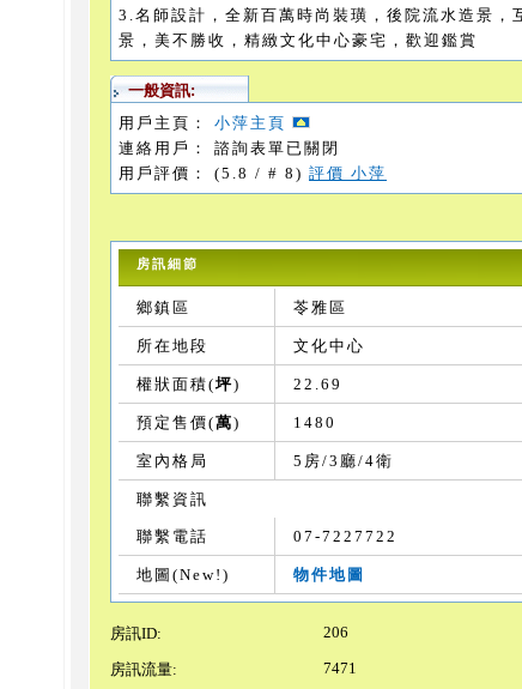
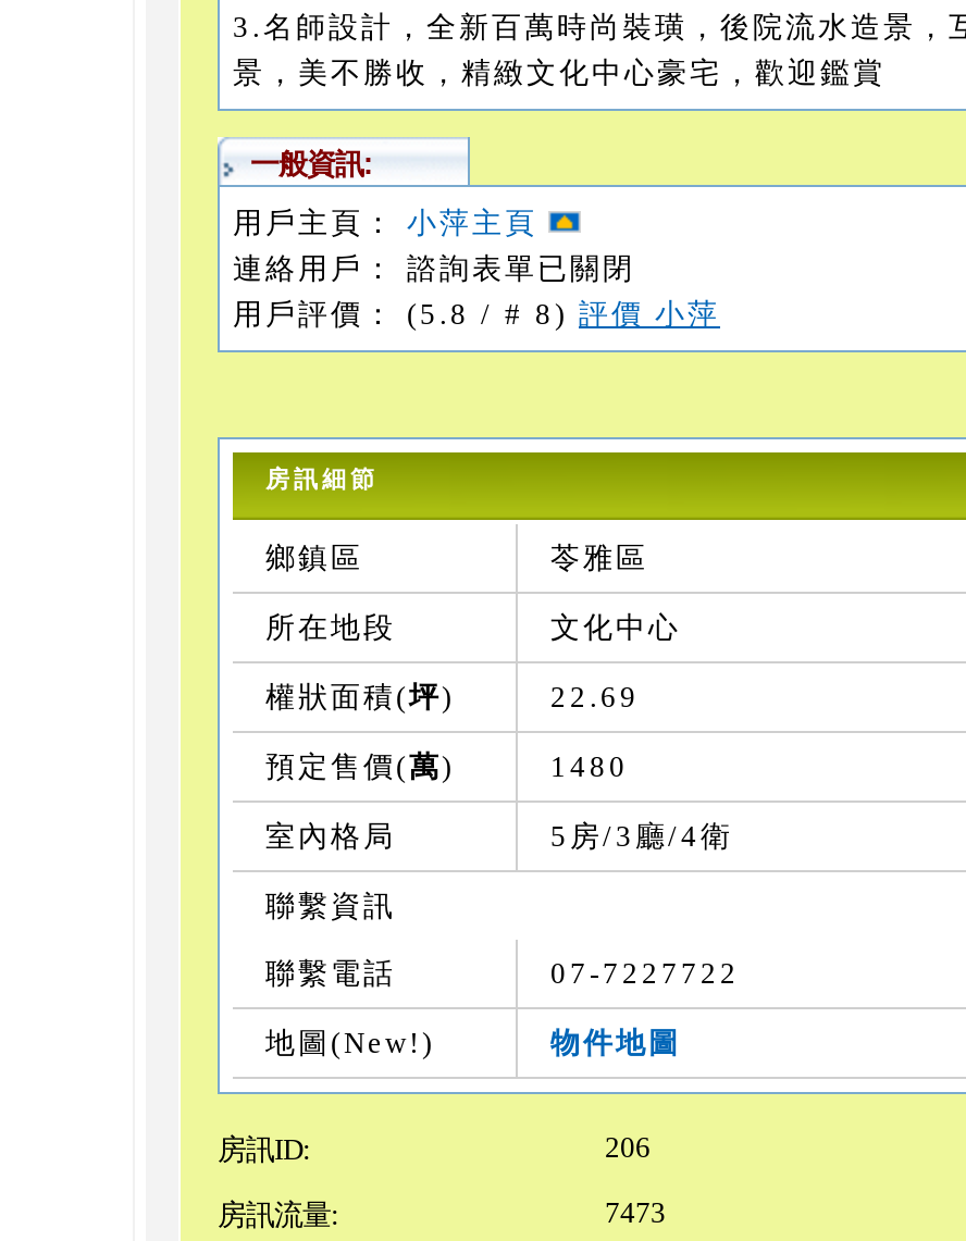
- 7471
+ 7473
